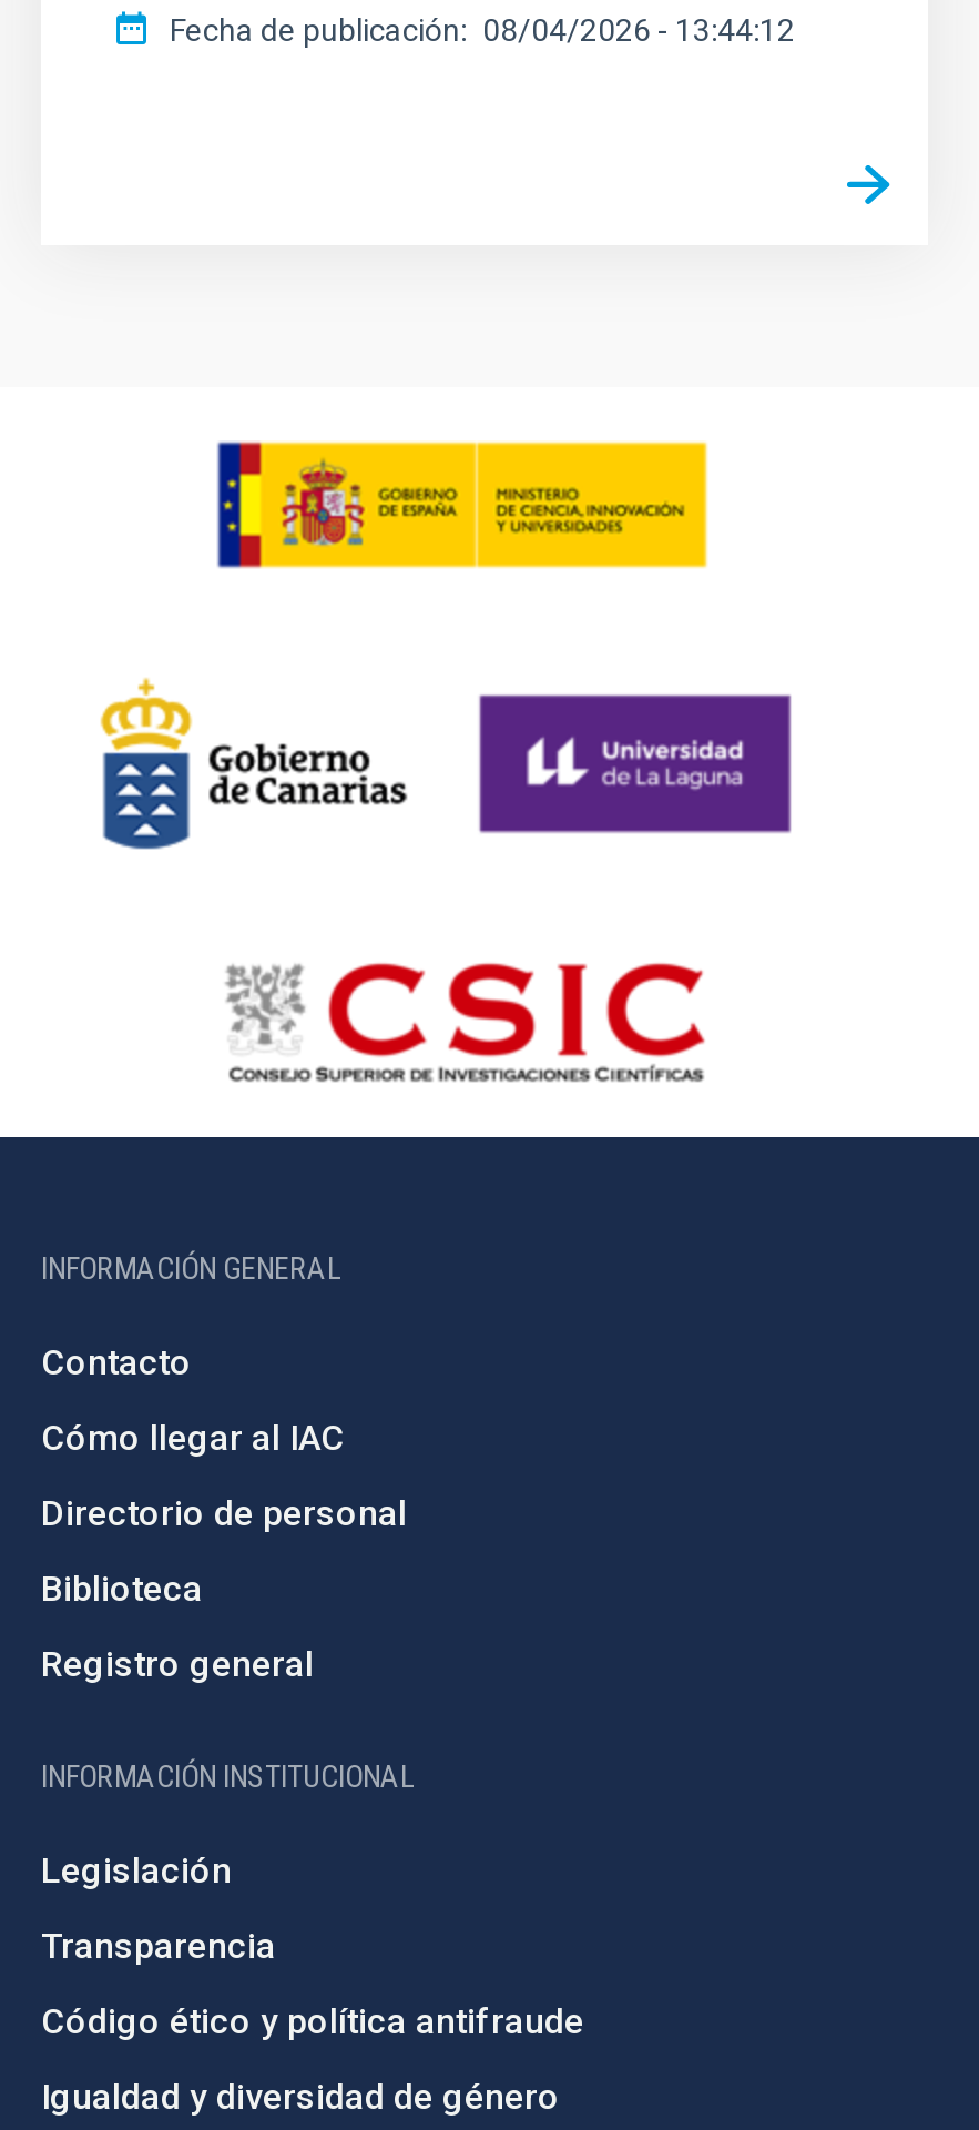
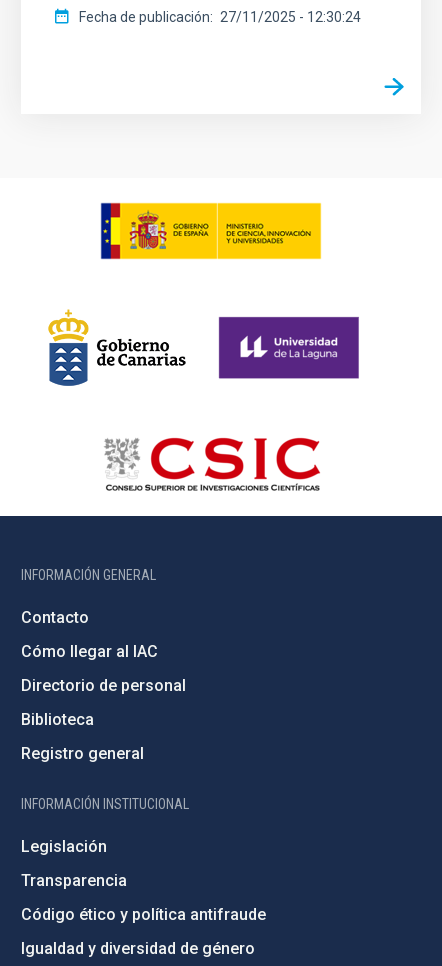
- Fecha de publicación 08/04/2026 - 13:44:12
+ Fecha de publicación 27/11/2025 - 12:30:24
